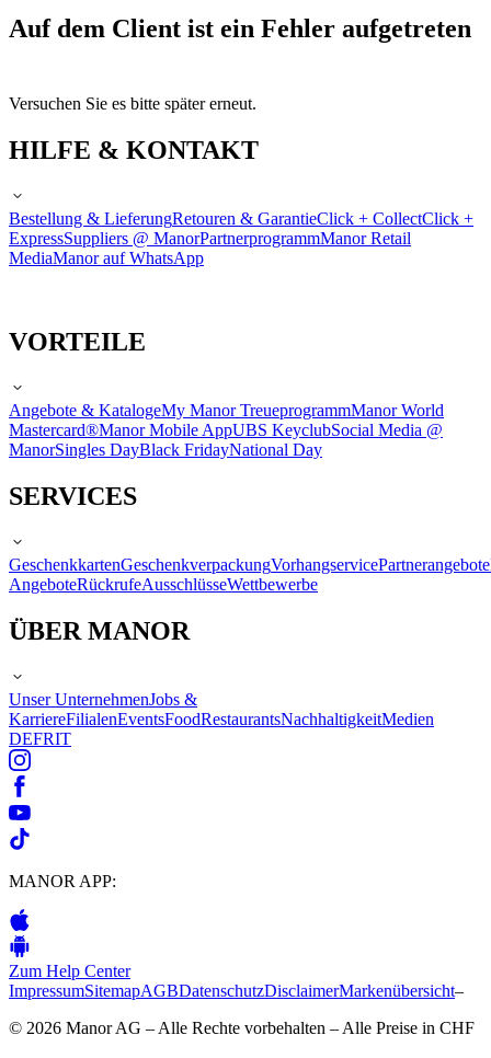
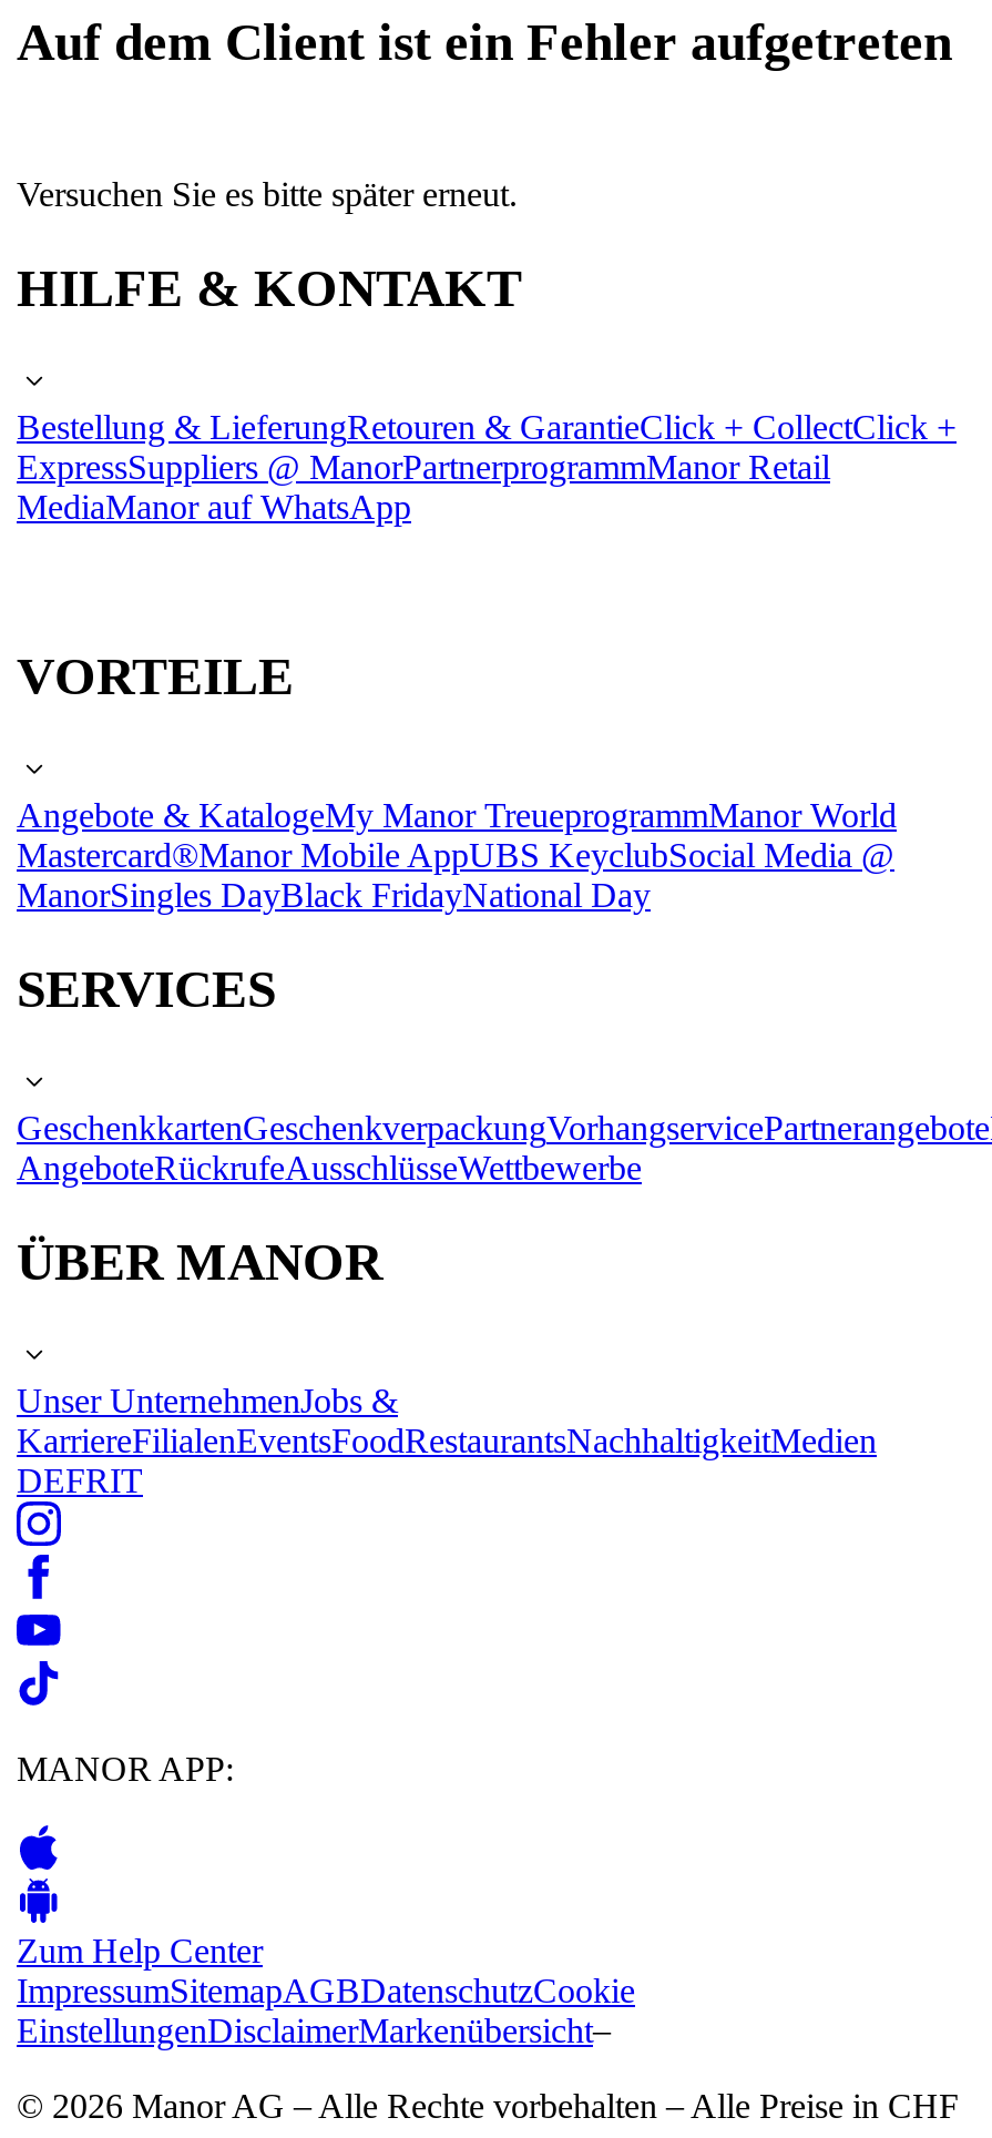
- ImpressumSitemapAGBDatenschutzDisclaimerMarkenübersicht–
+ ImpressumSitemapAGBDatenschutzCookie
+ EinstellungenDisclaimerMarkenübersicht–
